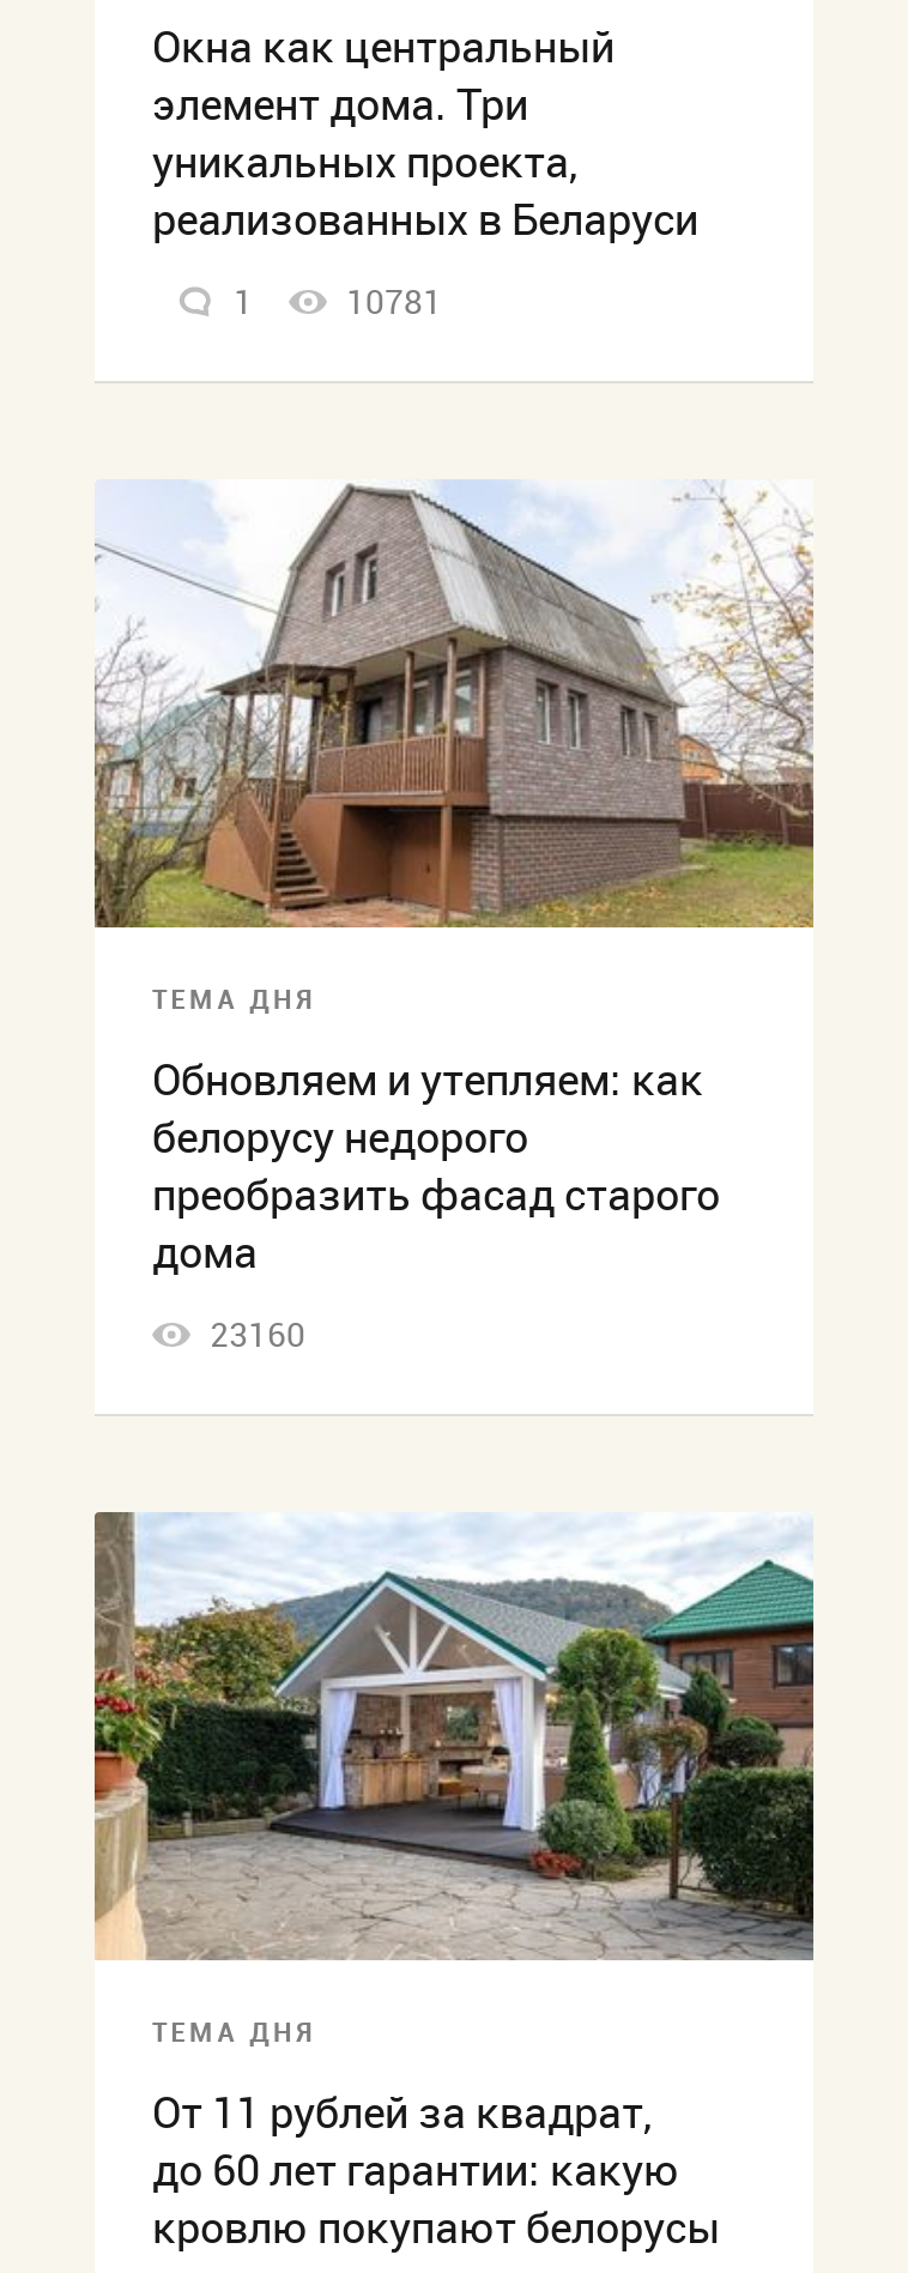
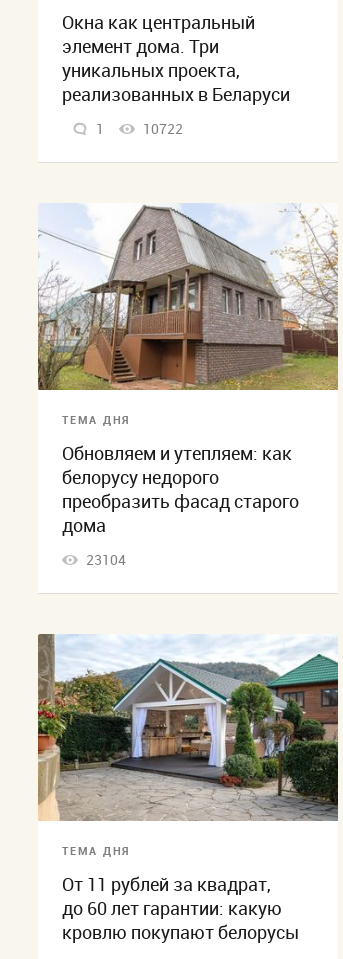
- 10781
+ 10722

- 23160
+ 23104
